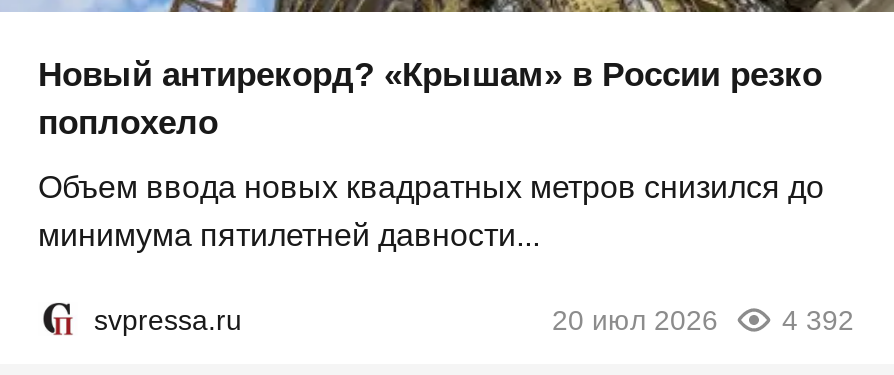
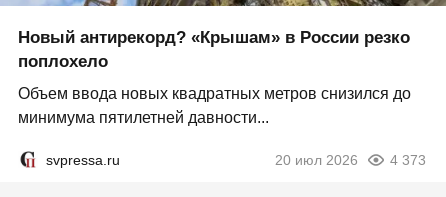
- 20 июл 2026 4 392
+ 20 июл 2026 4 373
